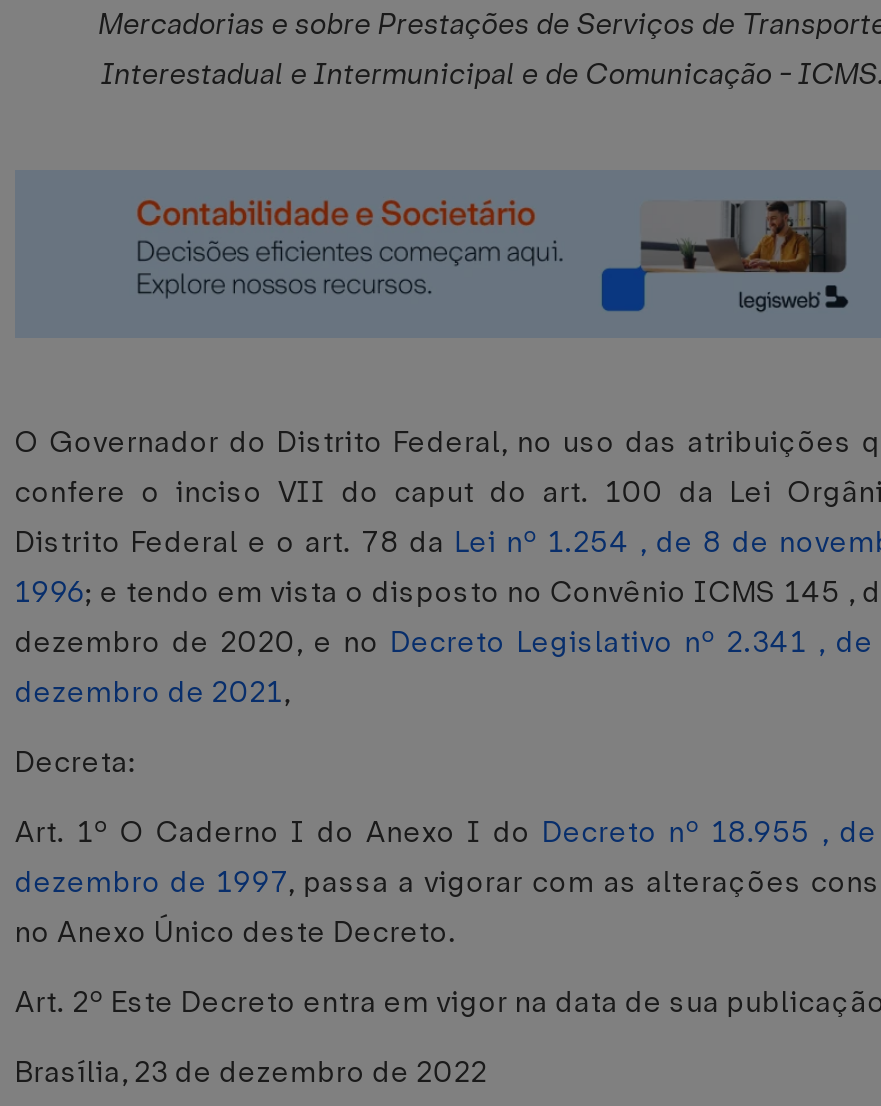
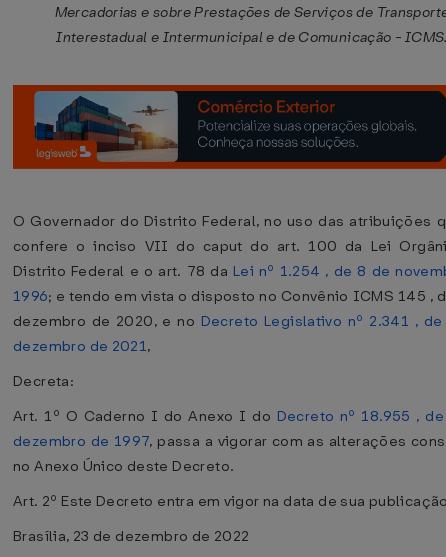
- [image]
+ [image]
